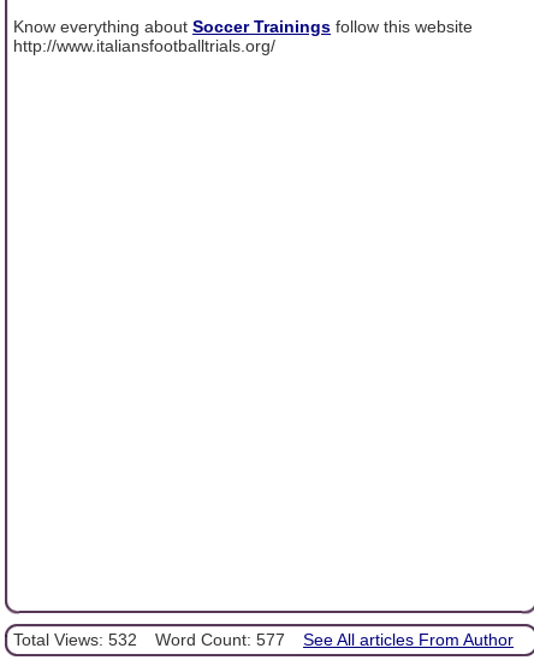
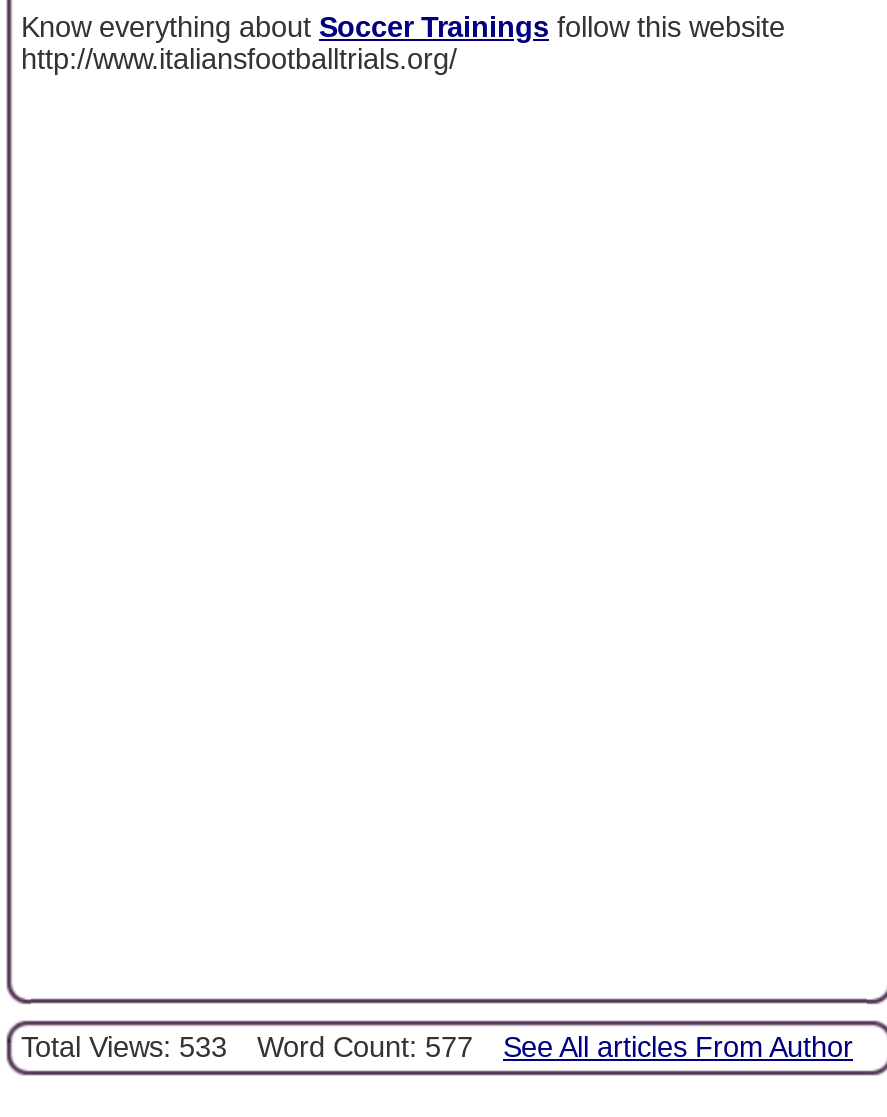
- Total Views: 532 Word Count: 577 See All articles From Author
+ Total Views: 533 Word Count: 577 See All articles From Author
